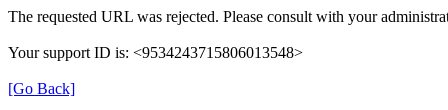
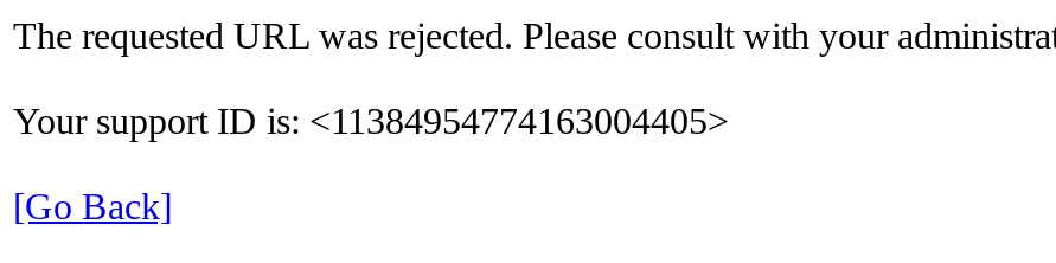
- Your support ID is: <9534243715806013548>
+ Your support ID is: <11384954774163004405>
